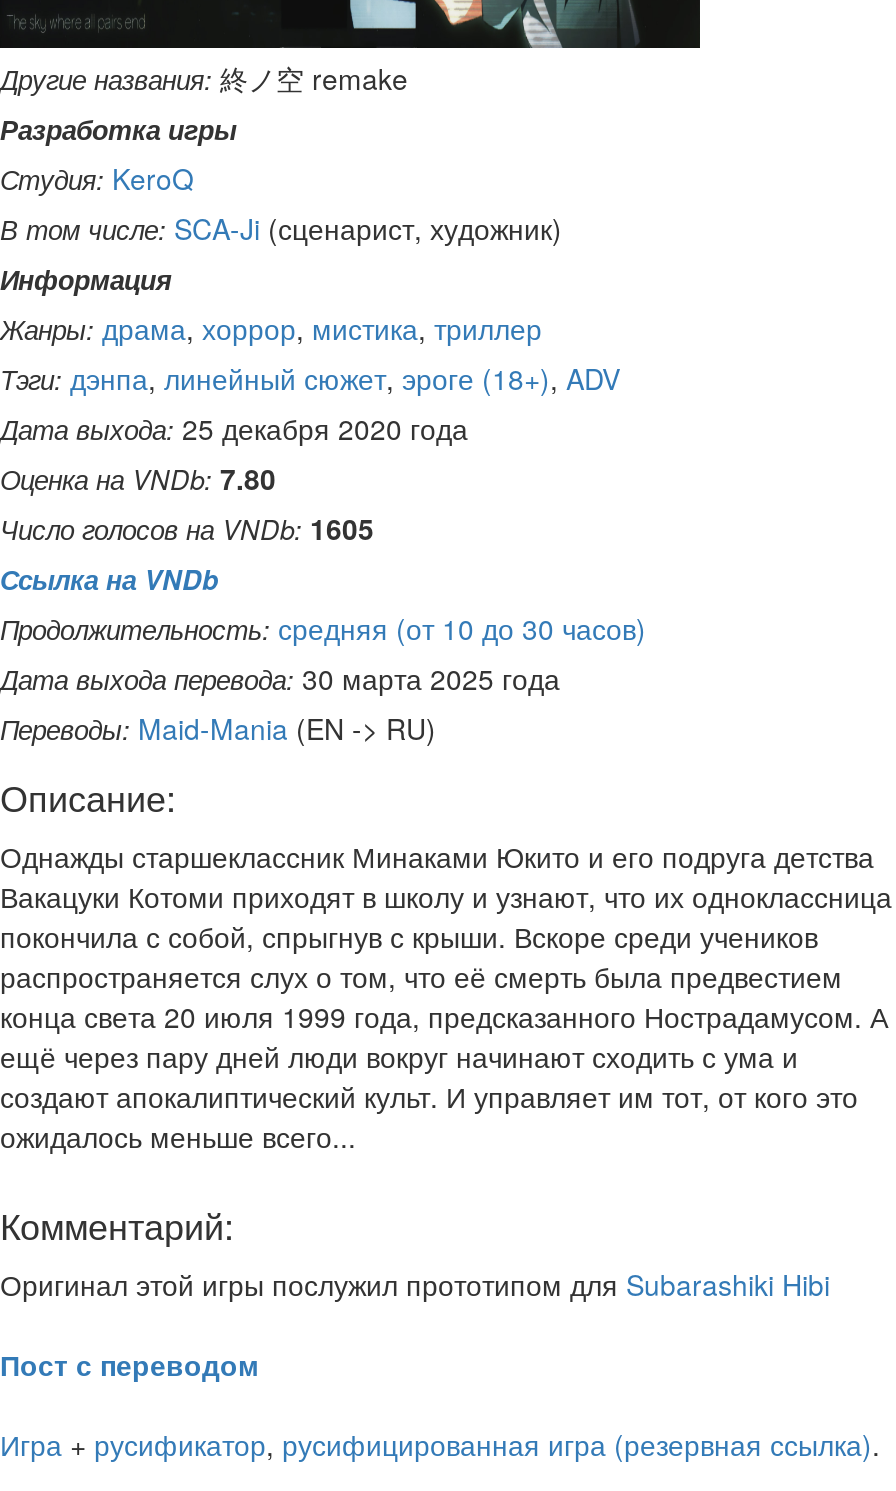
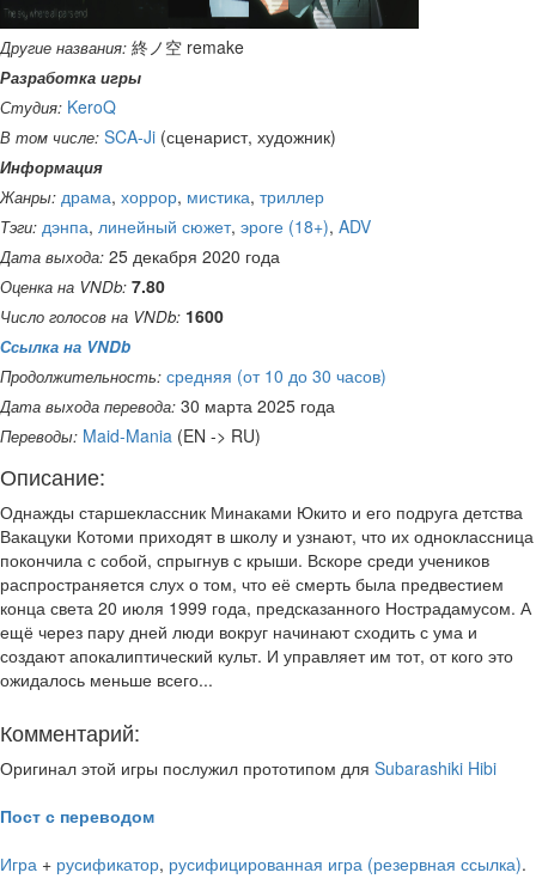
- Число голосов на VNDb: 1605
+ Число голосов на VNDb: 1600
